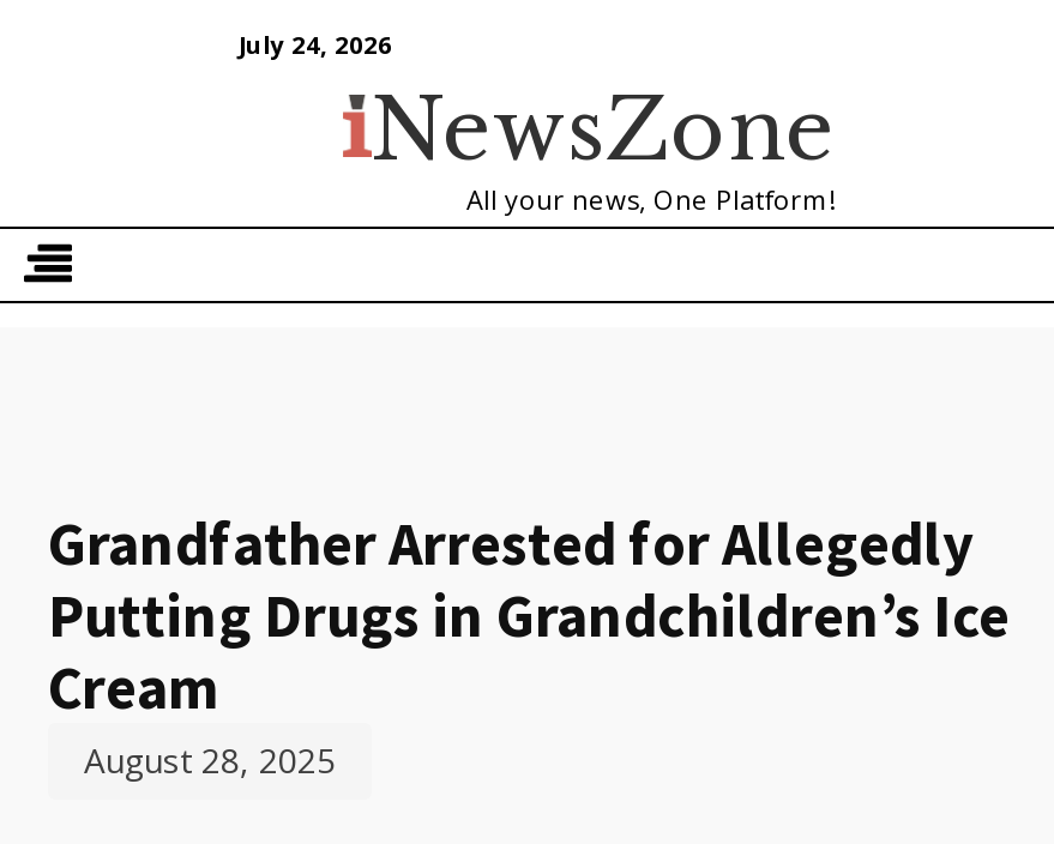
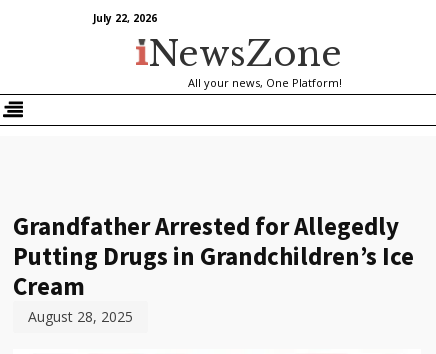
- July 24, 2026
+ July 22, 2026
